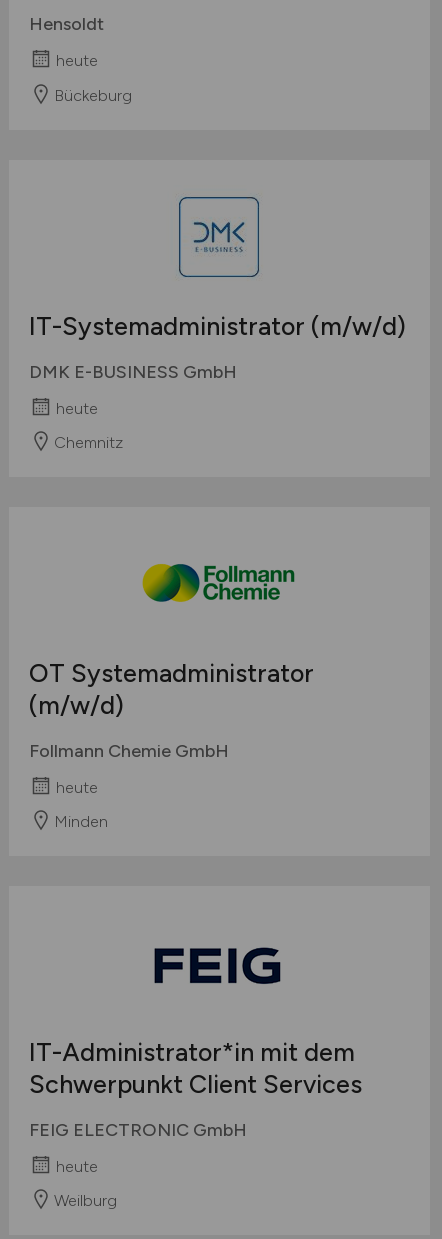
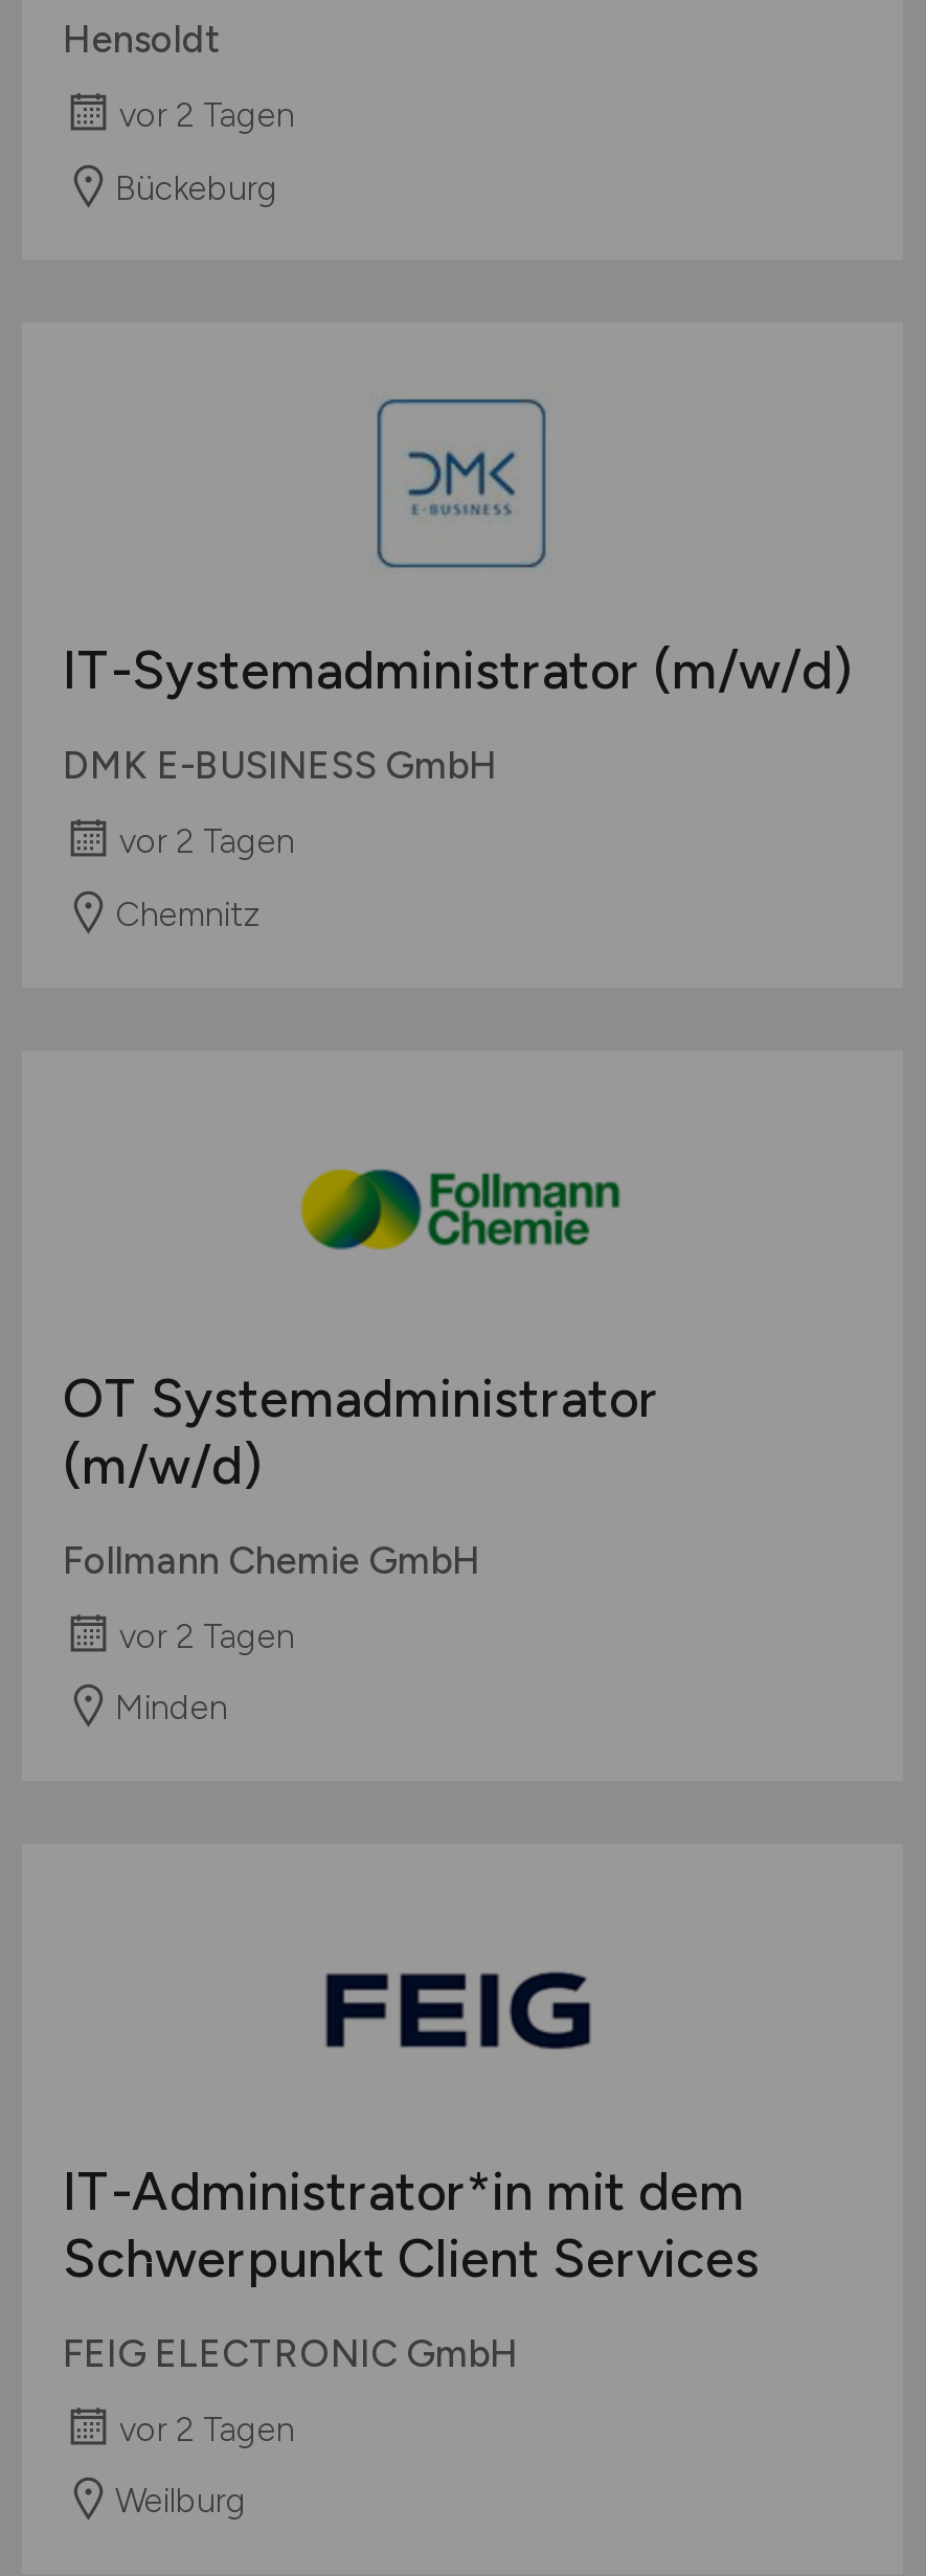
- heute
+ vor 2 Tagen

- heute
+ vor 2 Tagen

- heute
+ vor 2 Tagen

- heute
+ vor 2 Tagen
